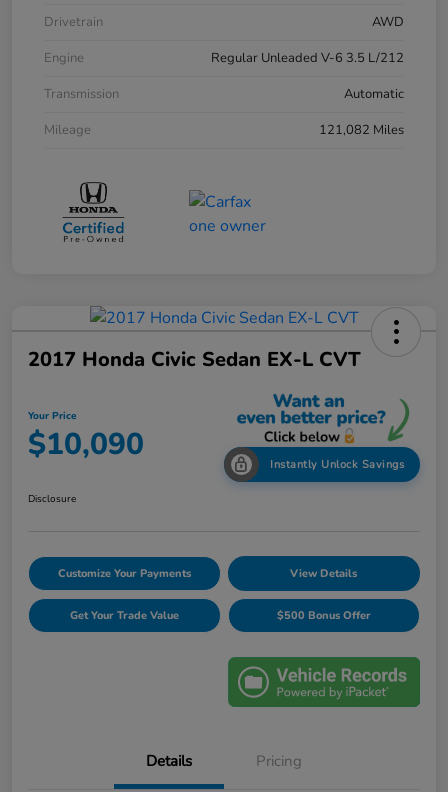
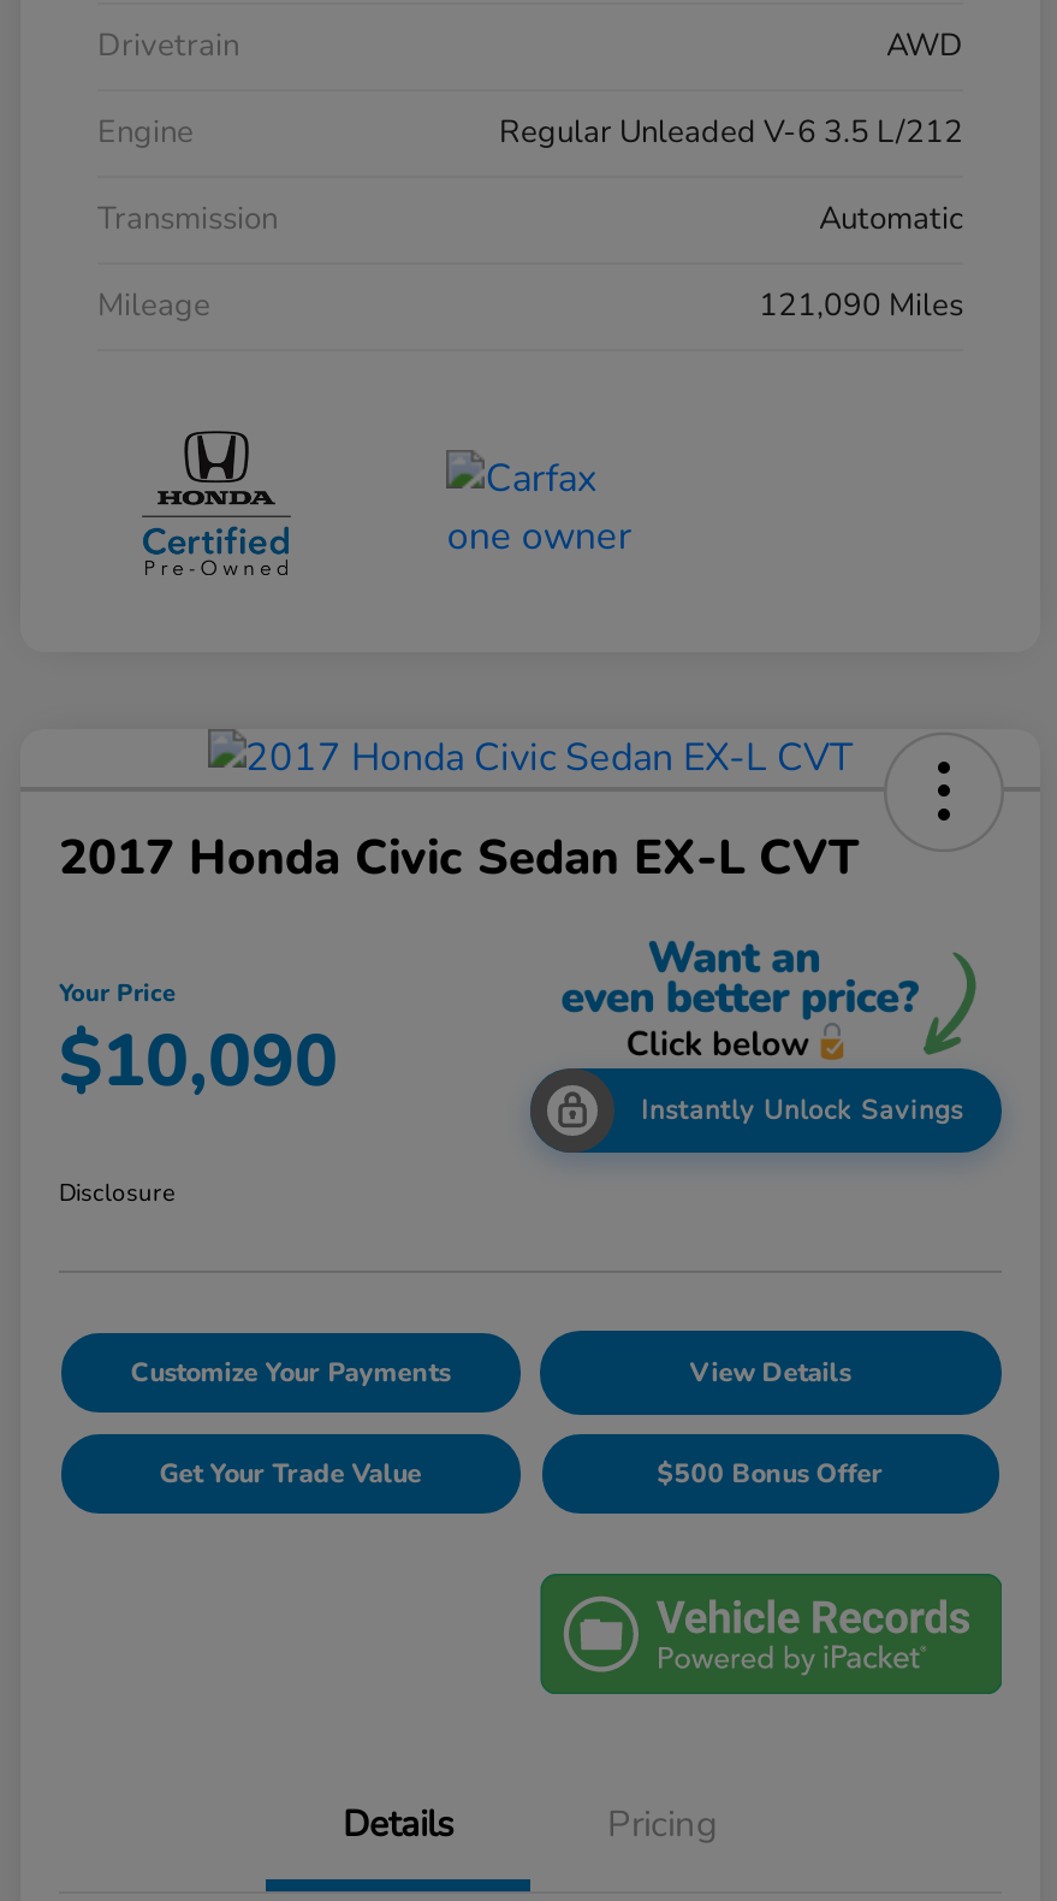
- 121,082 Miles
+ 121,090 Miles
